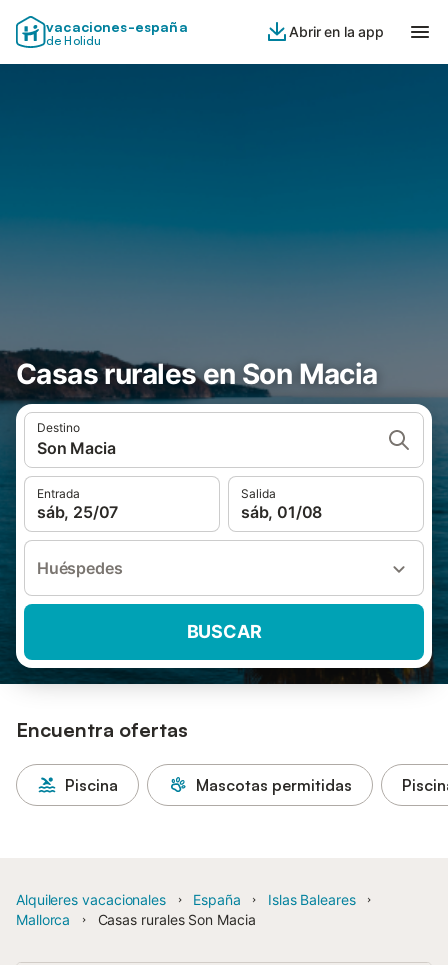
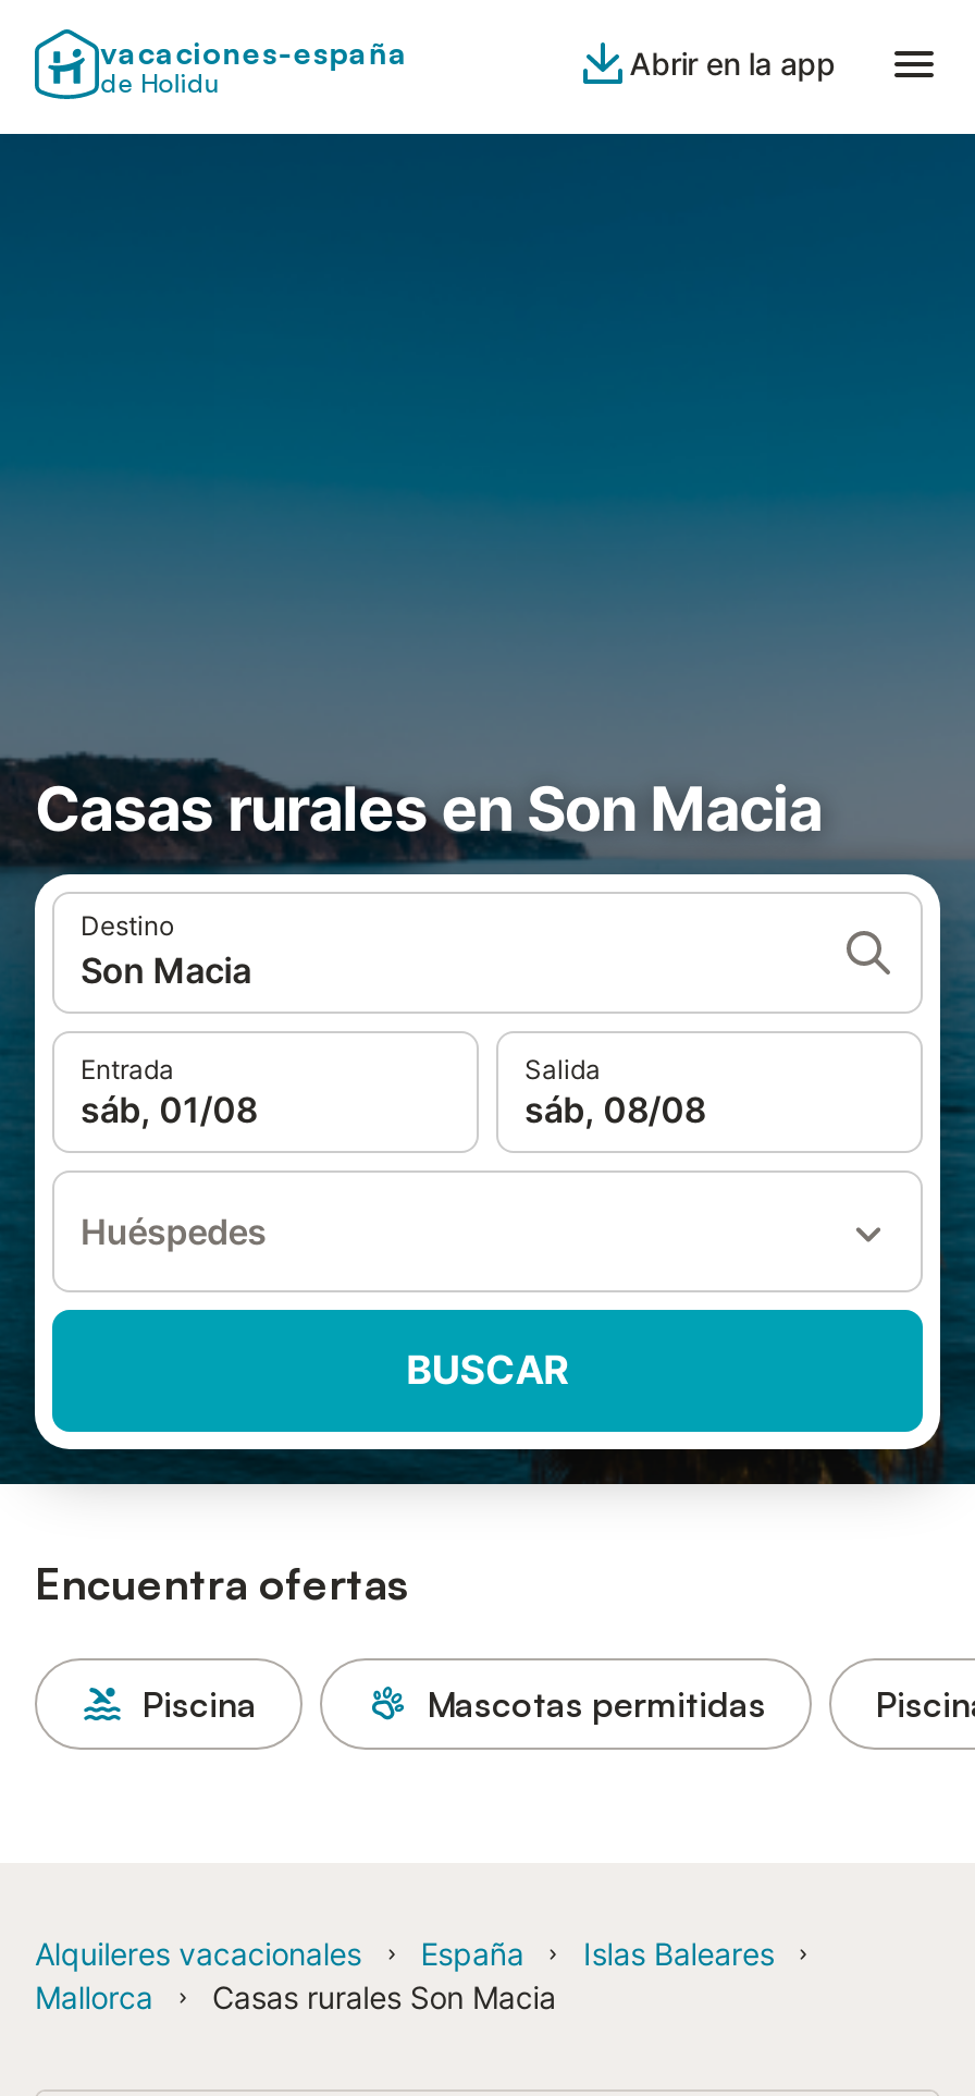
- sáb, 25/07
+ sáb, 01/08

- sáb, 01/08
+ sáb, 08/08
